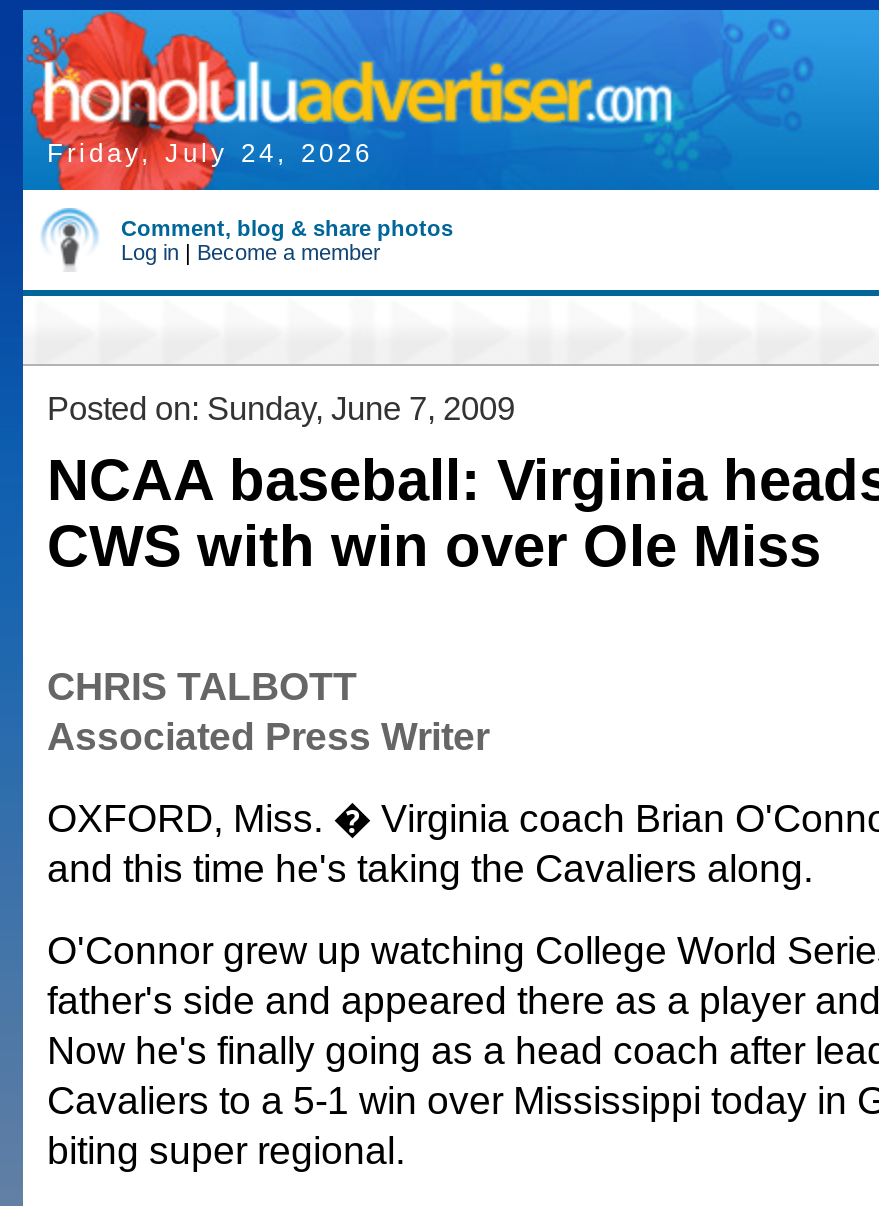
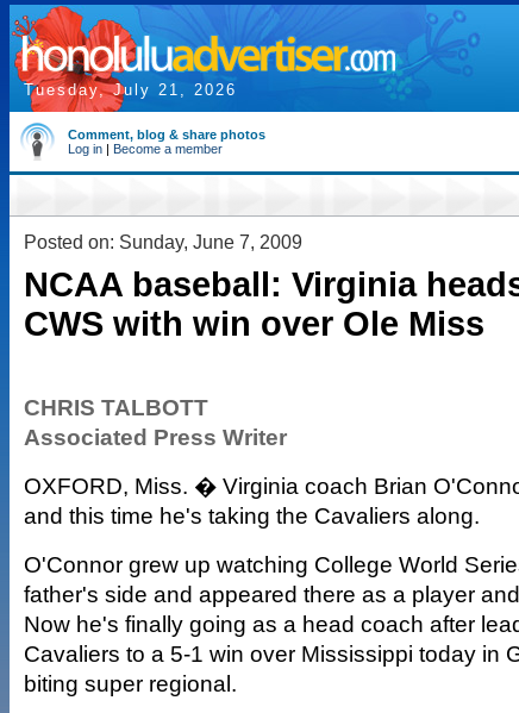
- Friday, July 24, 2026
+ Tuesday, July 21, 2026
